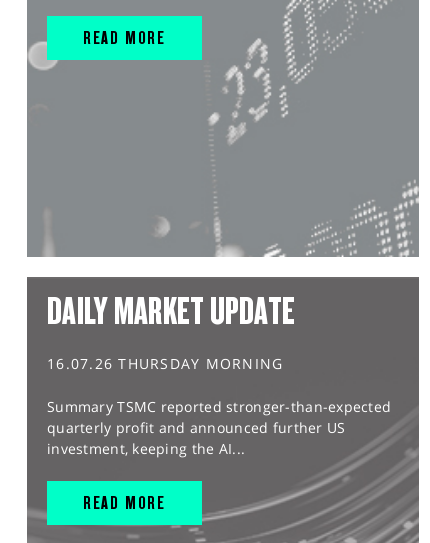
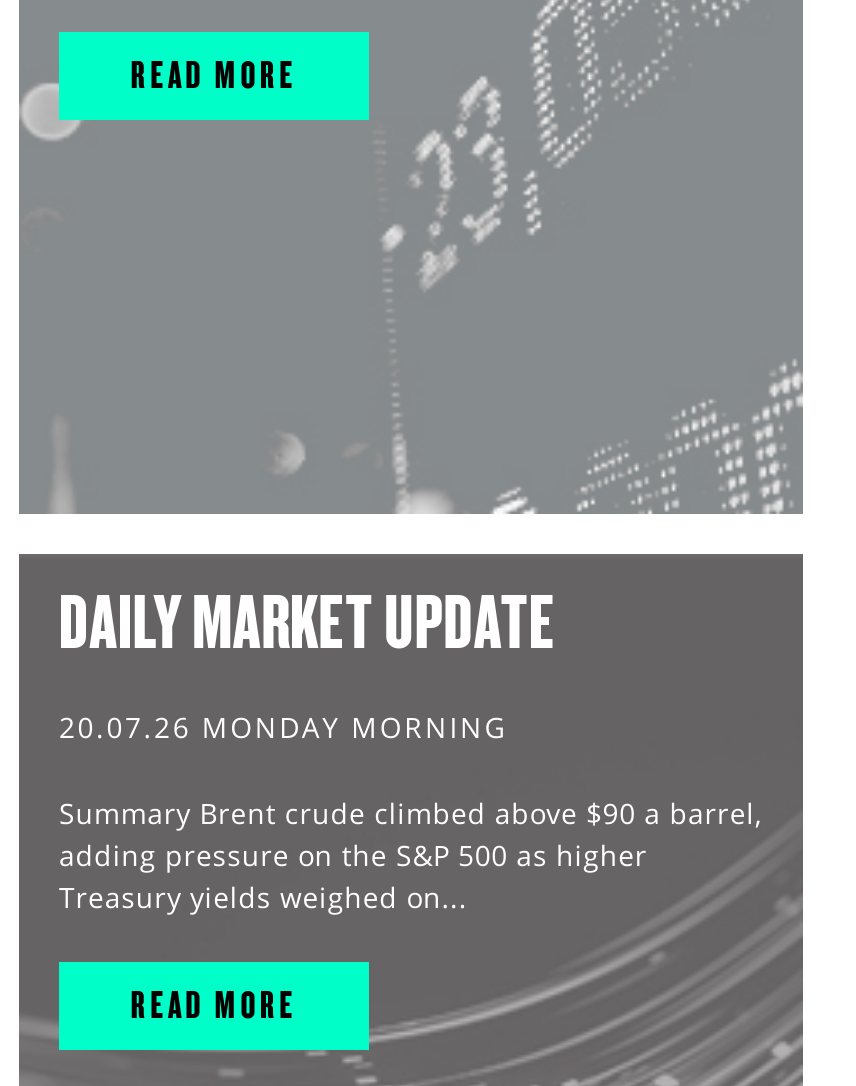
- 16.07.26 THURSDAY MORNING
+ 20.07.26 MONDAY MORNING

- Summary TSMC reported stronger-than-expected
- quarterly profit and announced further US
- investment, keeping the AI...
+ Summary Brent crude climbed above $90 a barrel,
+ adding pressure on the S&P 500 as higher
+ Treasury yields weighed on...
